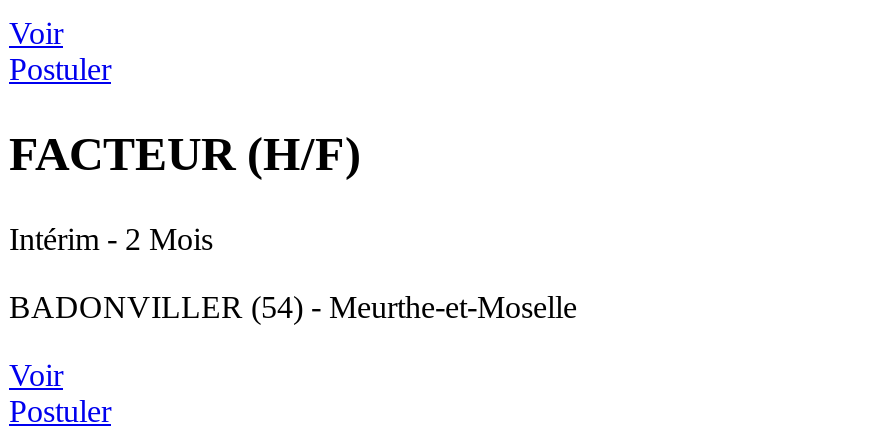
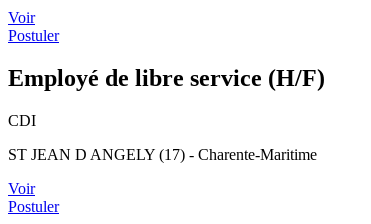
- FACTEUR (H/F)
+ Employé de libre service (H/F)

- Intérim - 2 Mois
+ CDI

- BADONVILLER (54) - Meurthe-et-Moselle
+ ST JEAN D ANGELY (17) - Charente-Maritime
